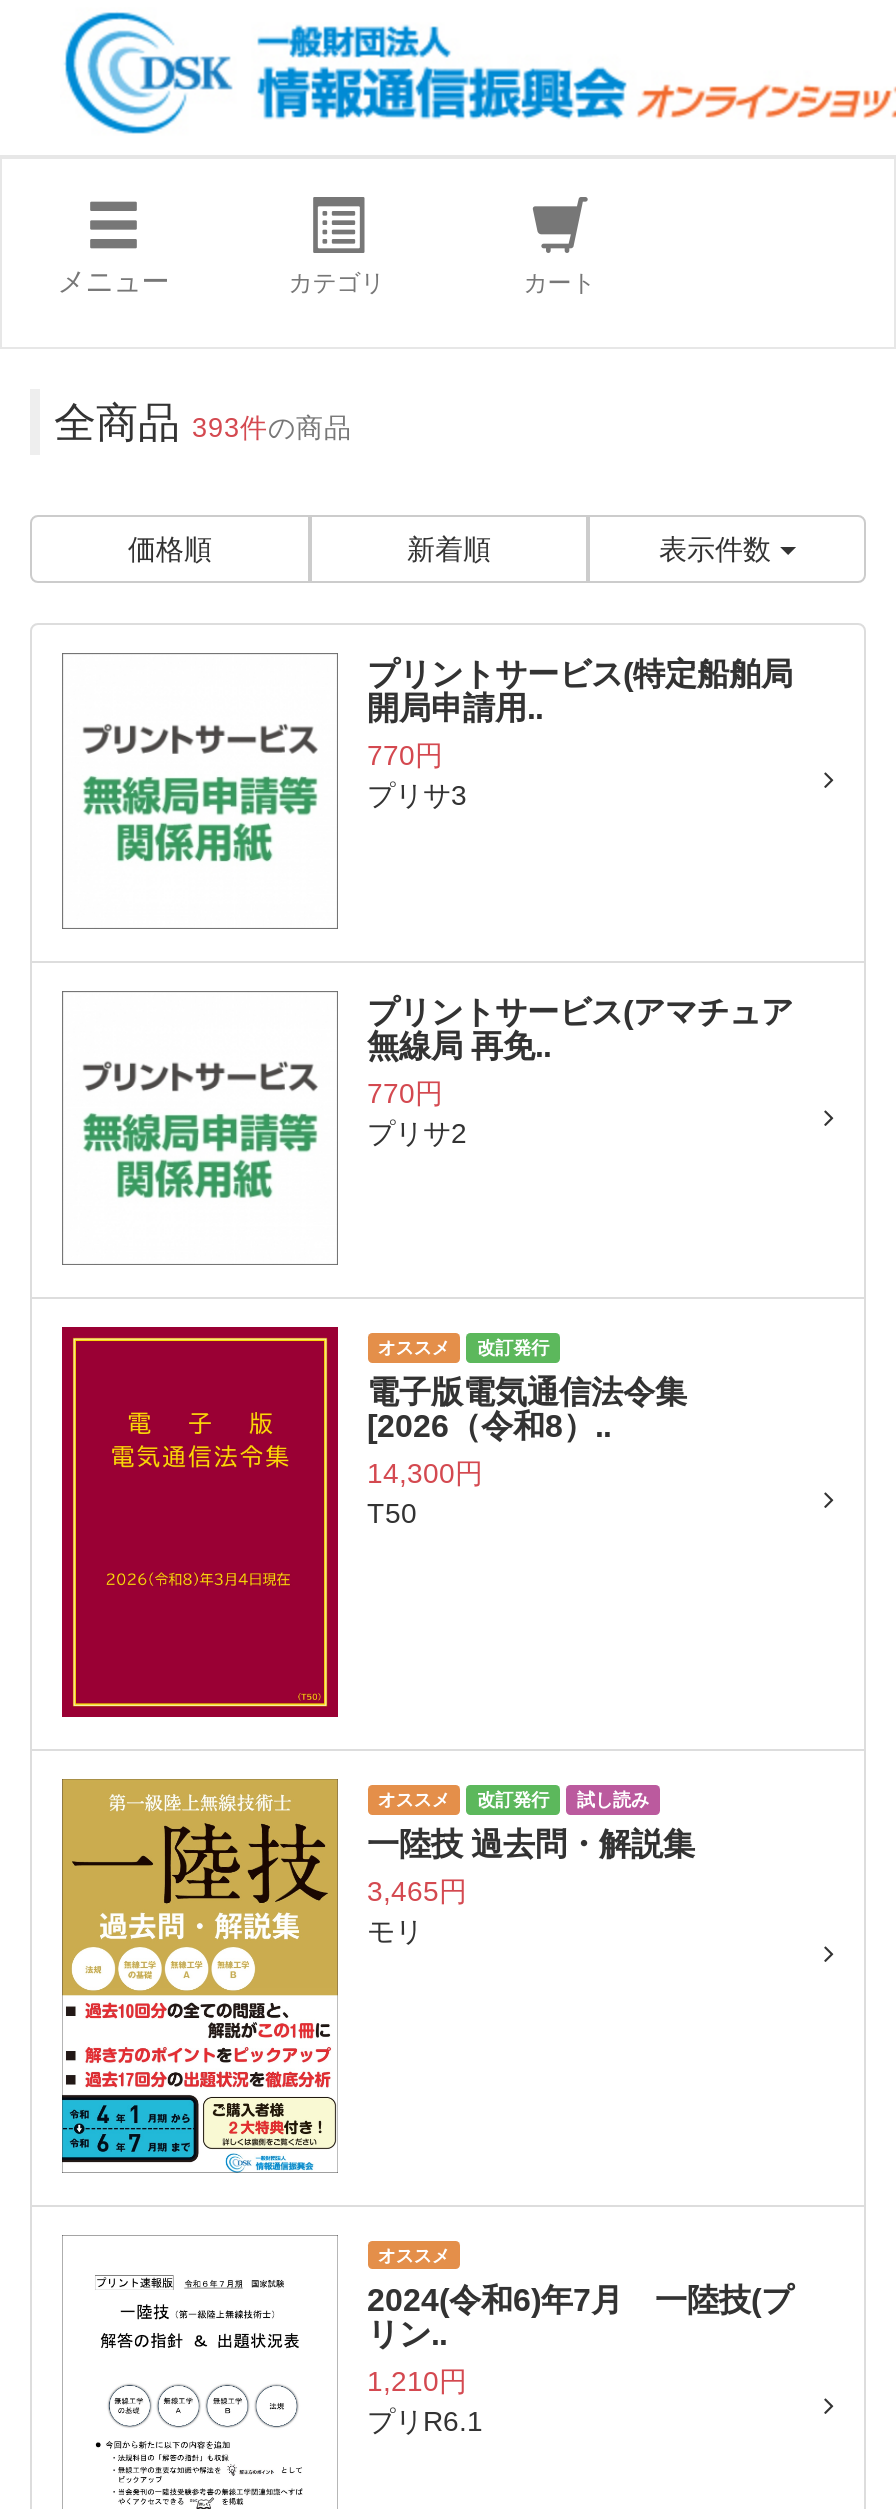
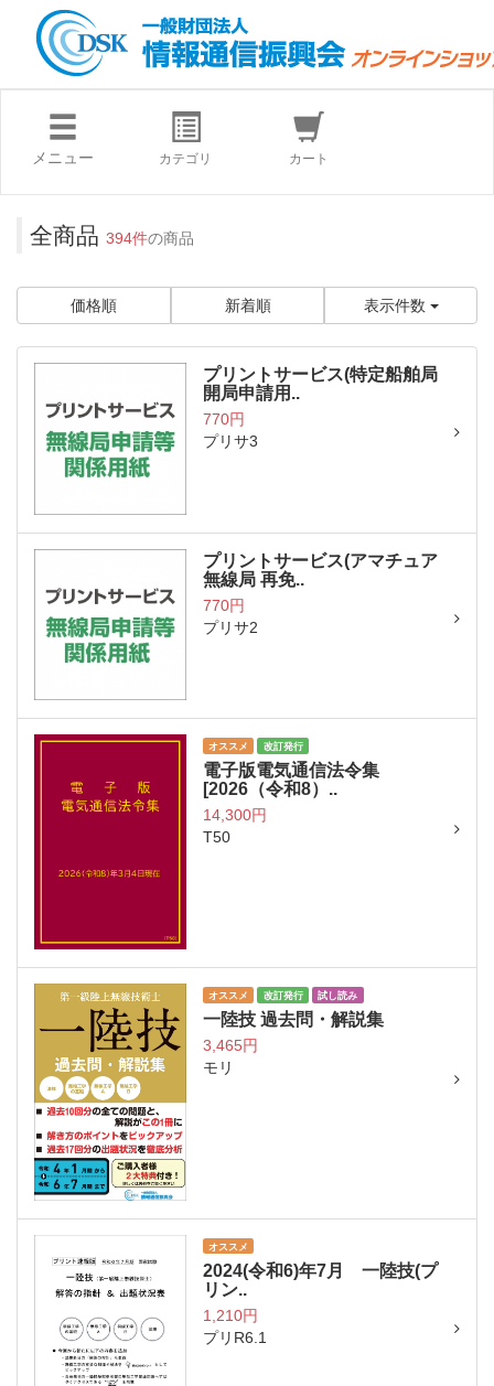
- 全商品393件の商品
+ 全商品394件の商品
